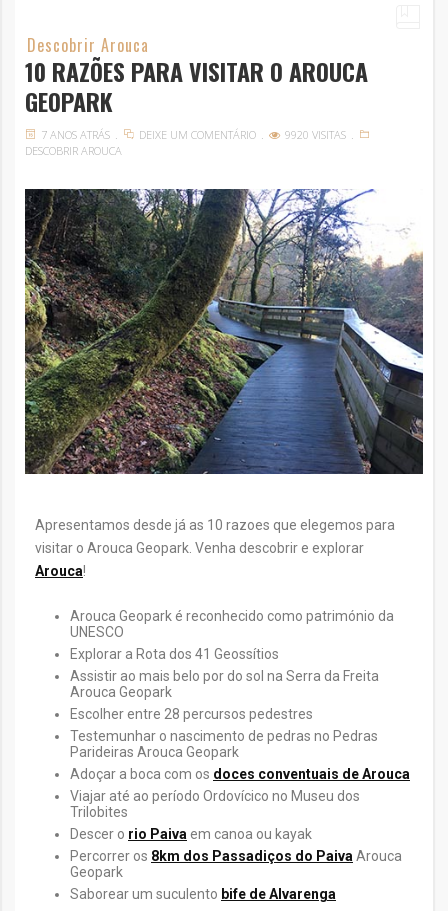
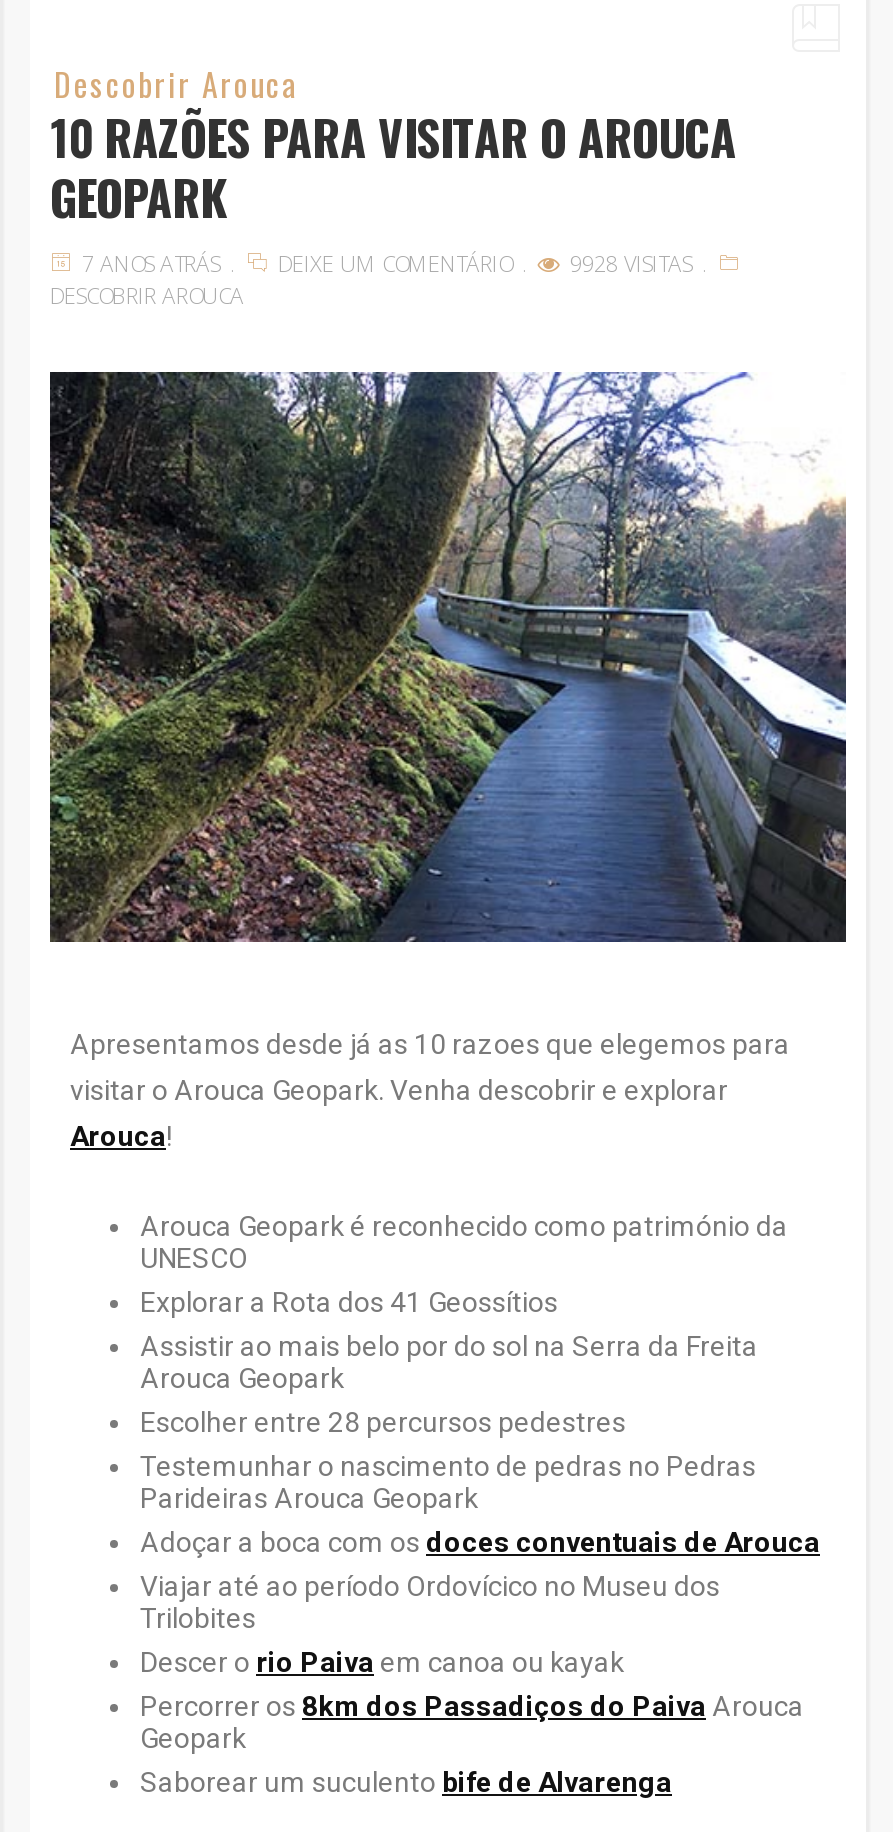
- 7 ANOS ATRÁS DEIXE UM COMENTÁRIO 9920 VISITAS
+ 7 ANOS ATRÁS DEIXE UM COMENTÁRIO 9928 VISITAS
